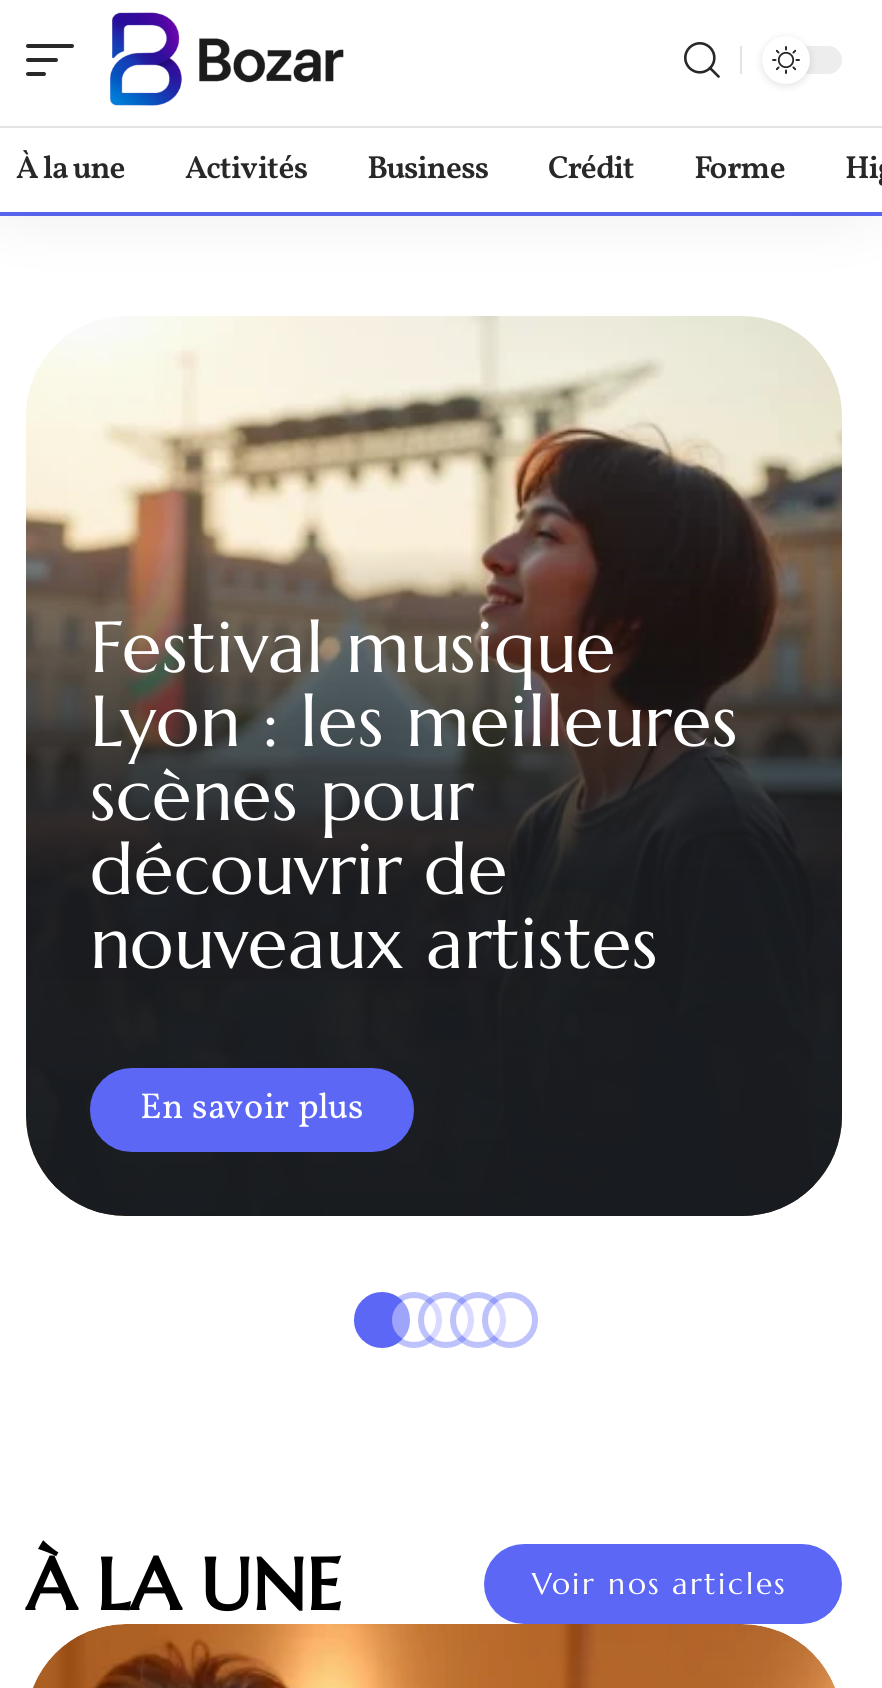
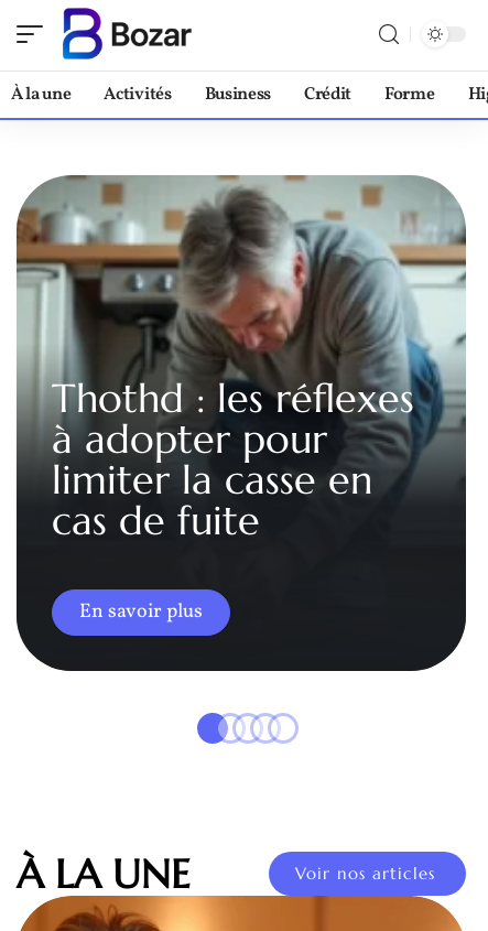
- [image]
- Festival musique
- Lyon : les meilleures
- scènes pour
- découvrir de
- nouveaux artistes
+ [image]
+ Thothd : les réflexes
+ à adopter pour
+ limiter la casse en
+ cas de fuite
